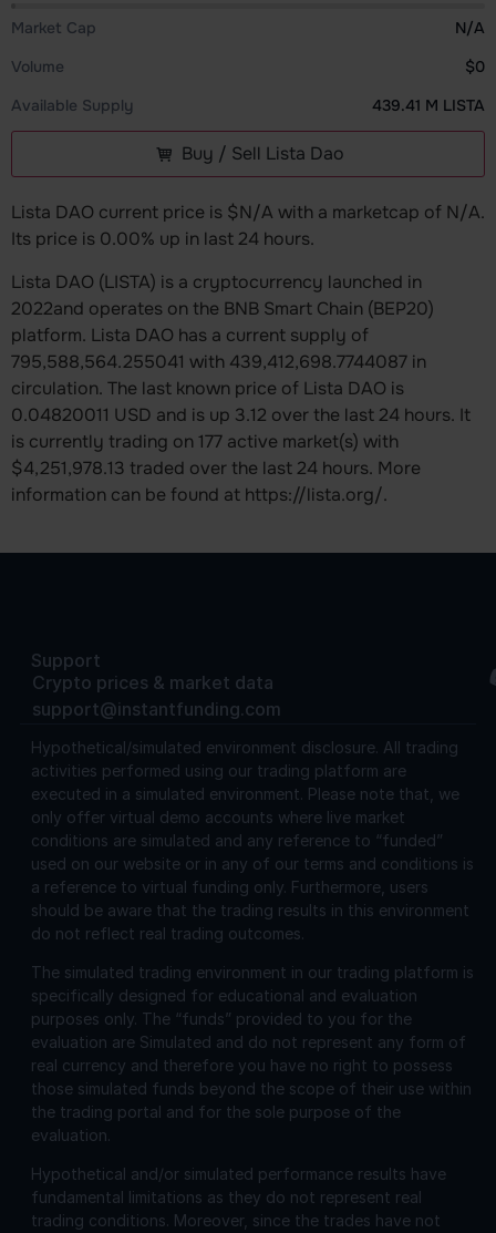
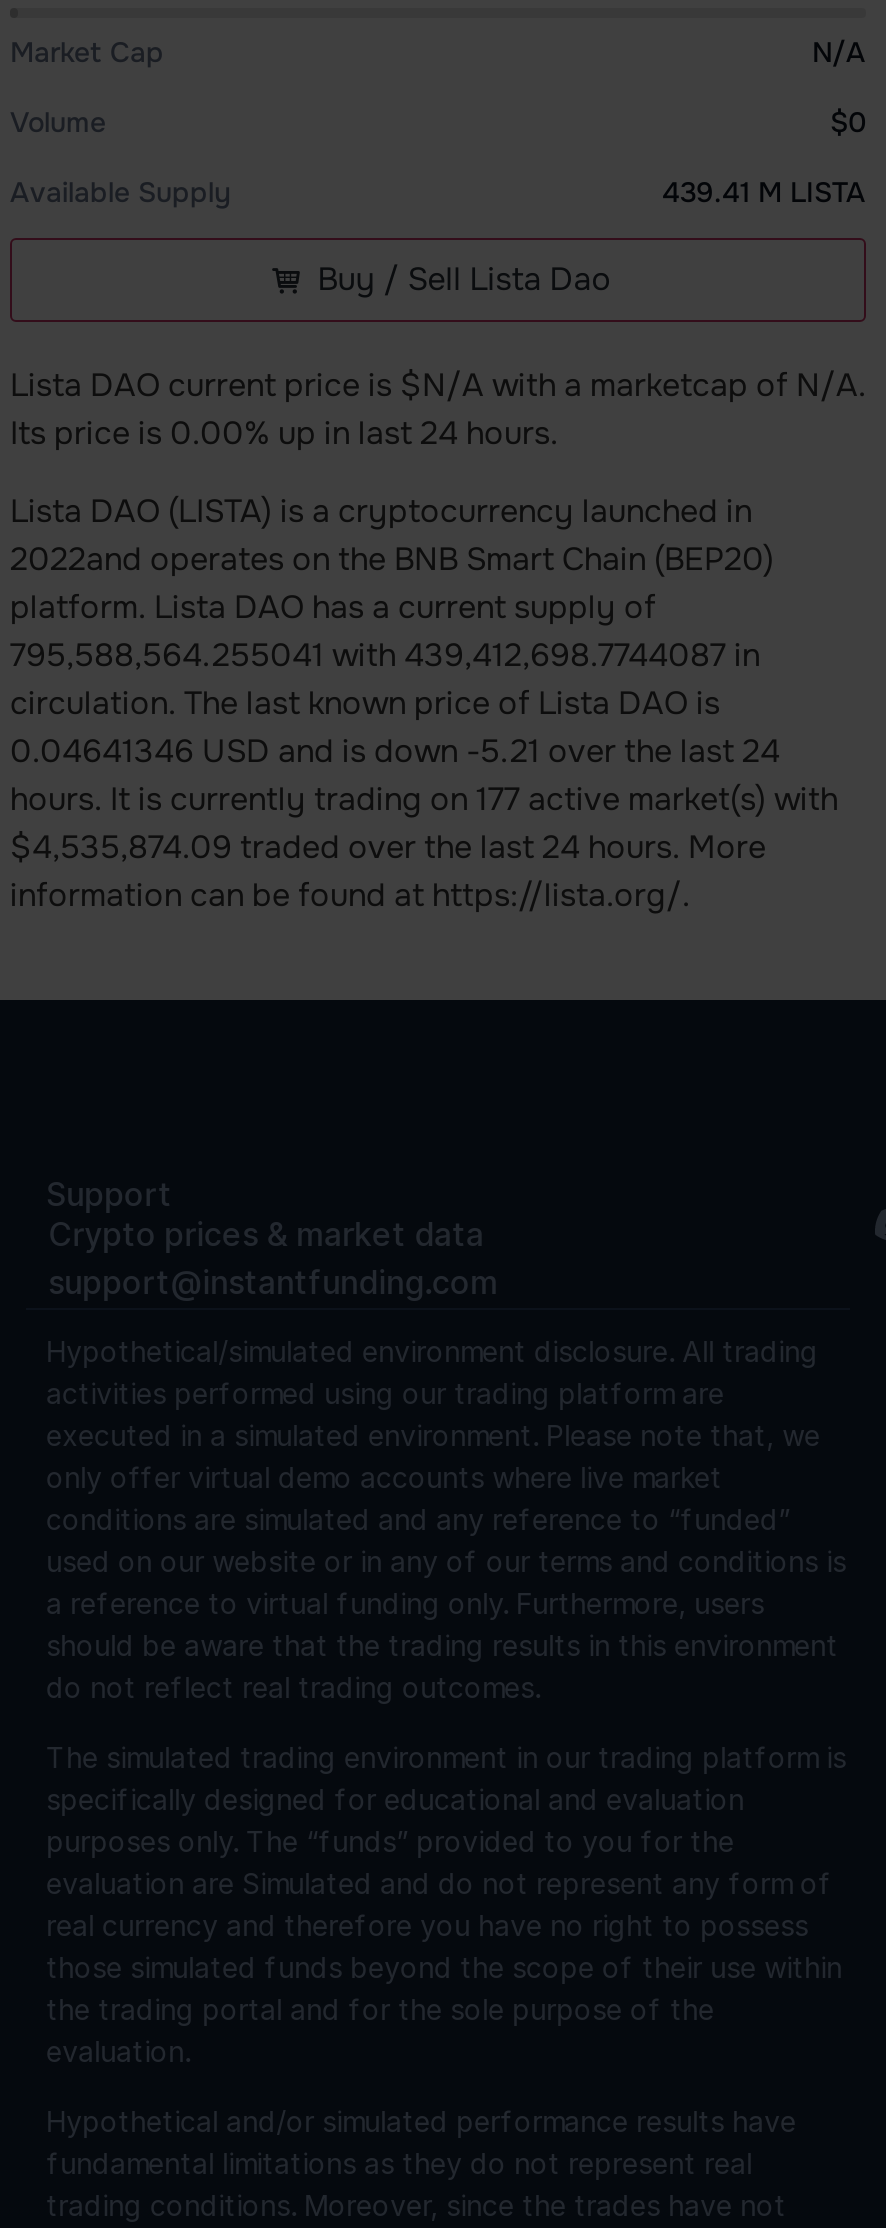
- 0.04820011 USD and is up 3.12 over the last 24 hours. It
- is currently trading on 177 active market(s) with
- $4,251,978.13 traded over the last 24 hours. More
+ 0.04641346 USD and is down -5.21 over the last 24
+ hours. It is currently trading on 177 active market(s) with
+ $4,535,874.09 traded over the last 24 hours. More
